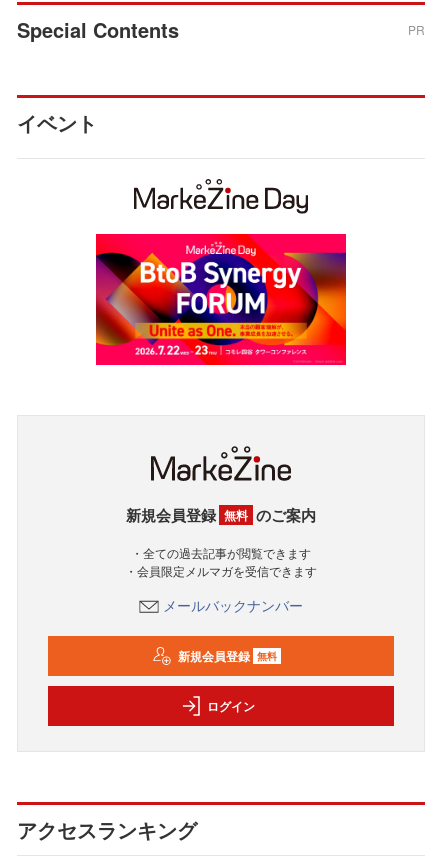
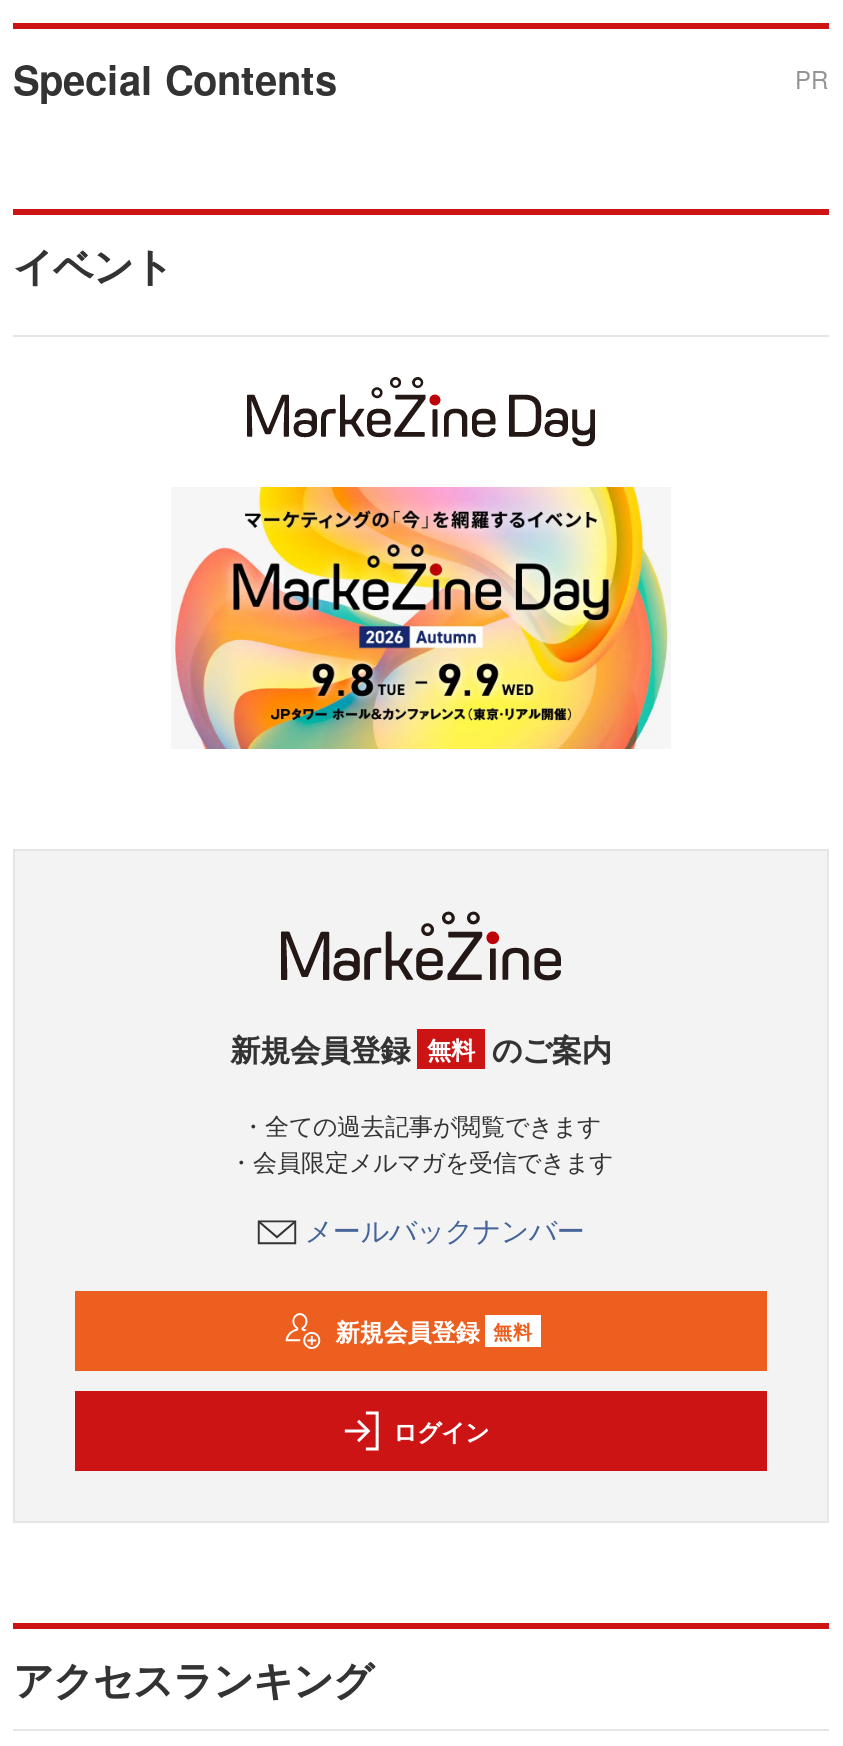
- [image]
+ [image]
